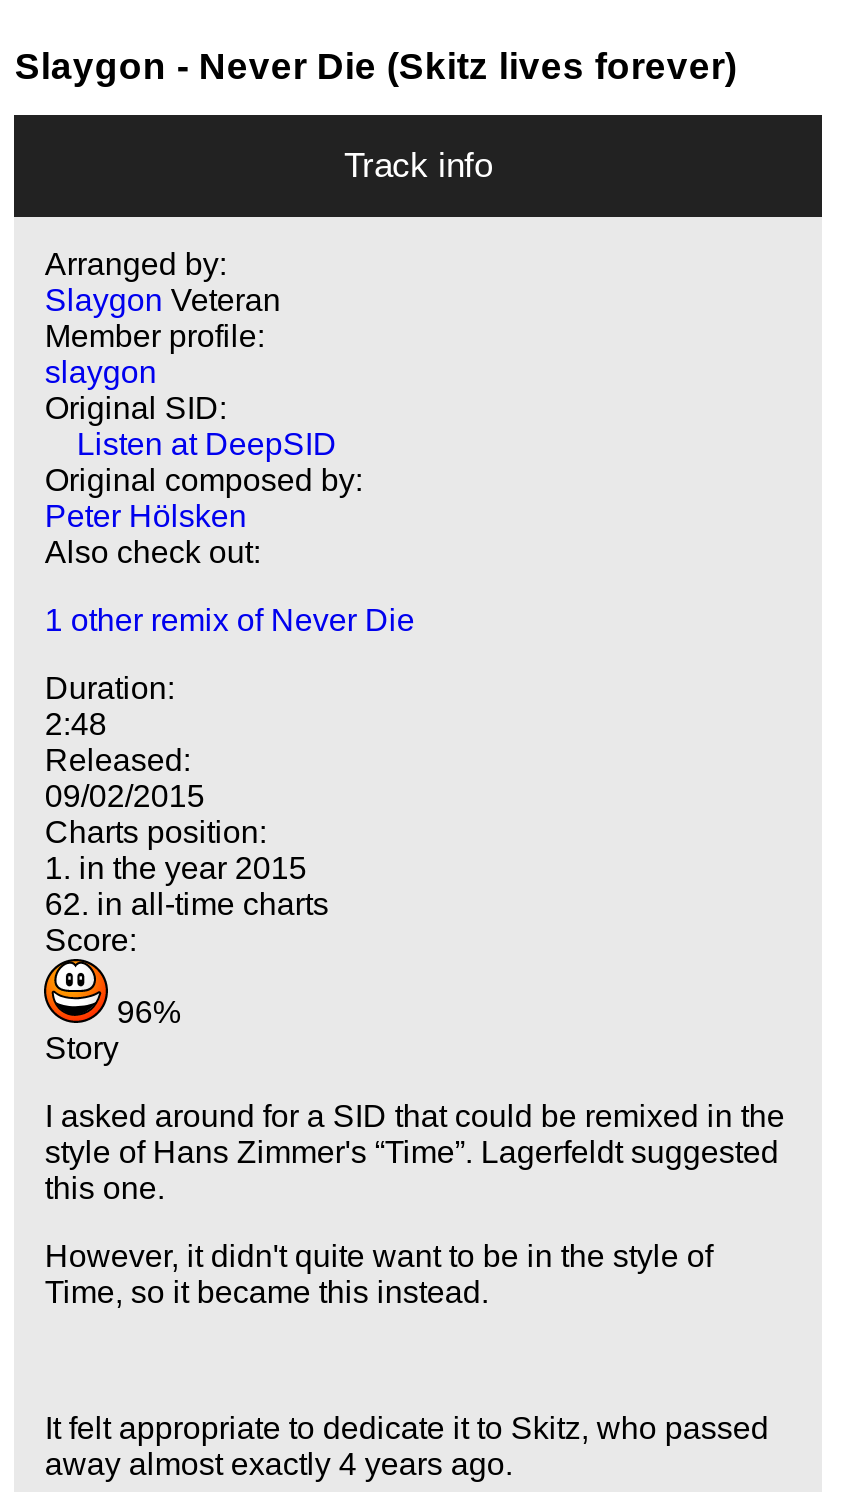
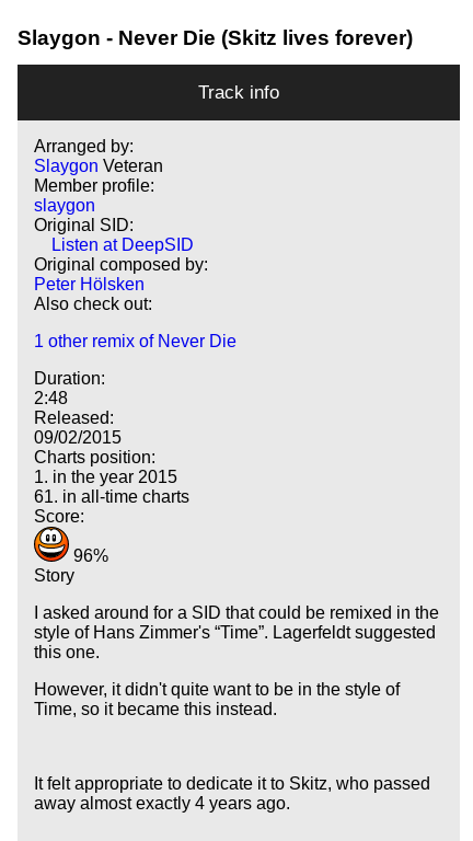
- 62. in all-time charts
+ 61. in all-time charts
